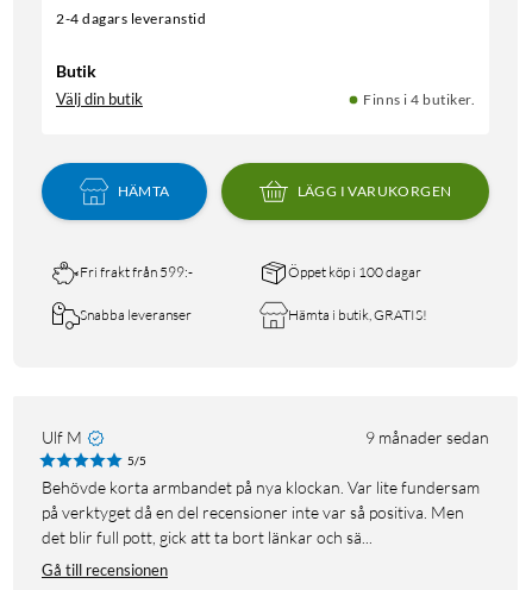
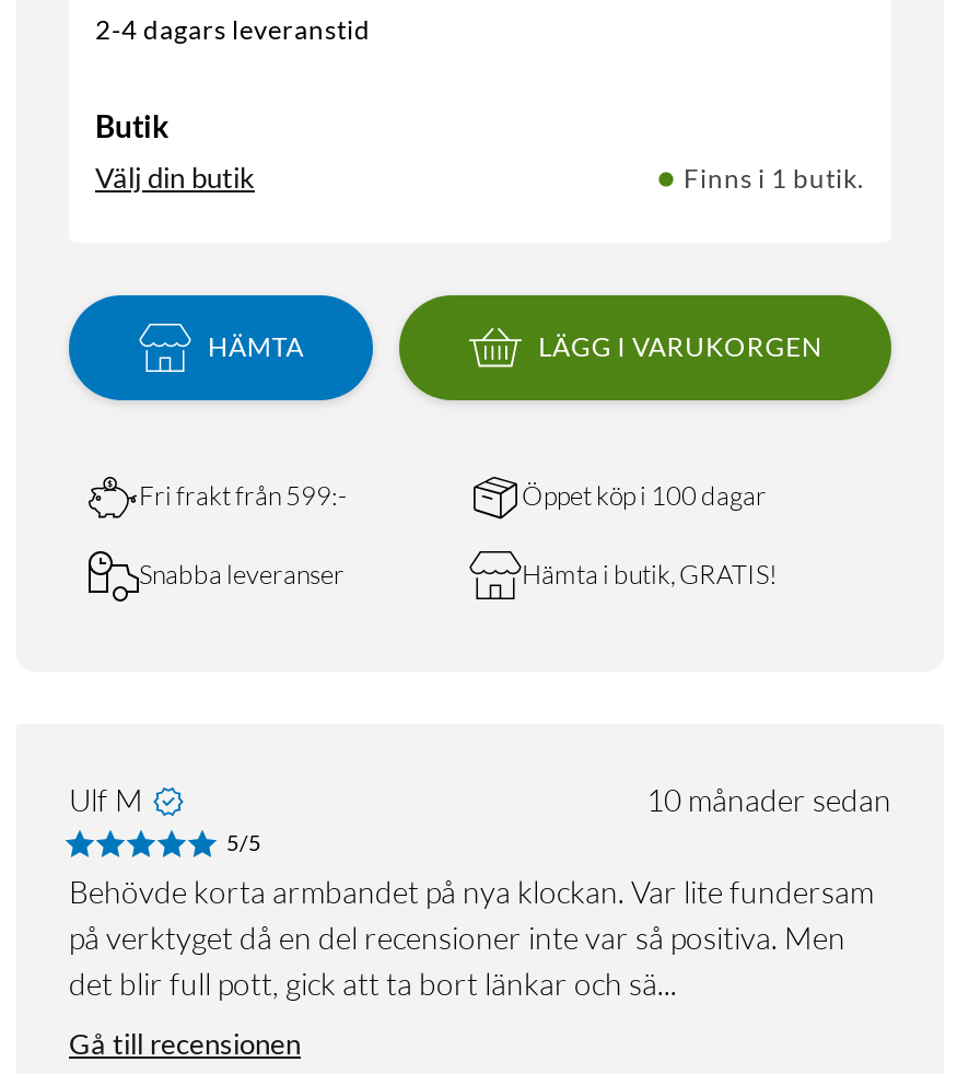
- Finns i 4 butiker.
+ Finns i 1 butik.

- 9 månader sedan
+ 10 månader sedan
